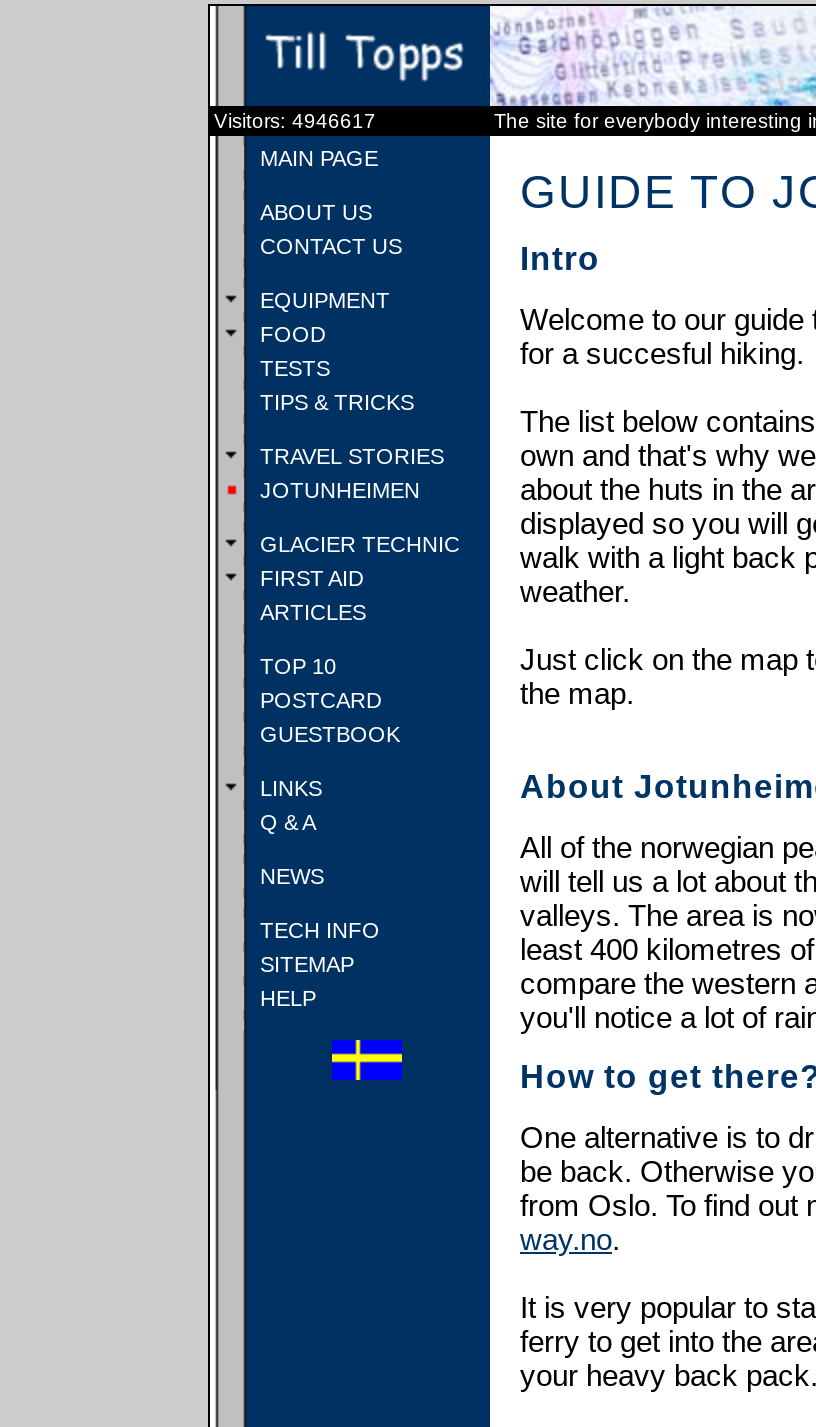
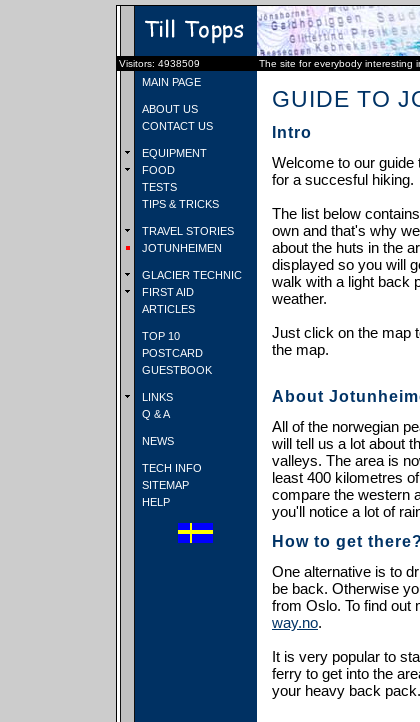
- Visitors: 4946617
+ Visitors: 4938509
